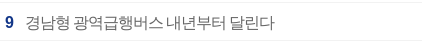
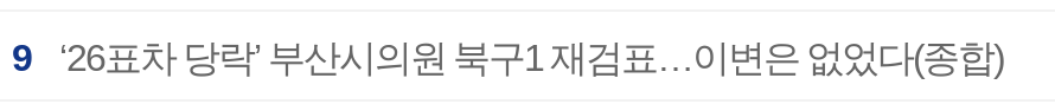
- 경남형 광역급행버스 내년부터 달린다
+ ‘26표차 당락’ 부산시의원 북구1 재검표…이변은 없었다(종합)
